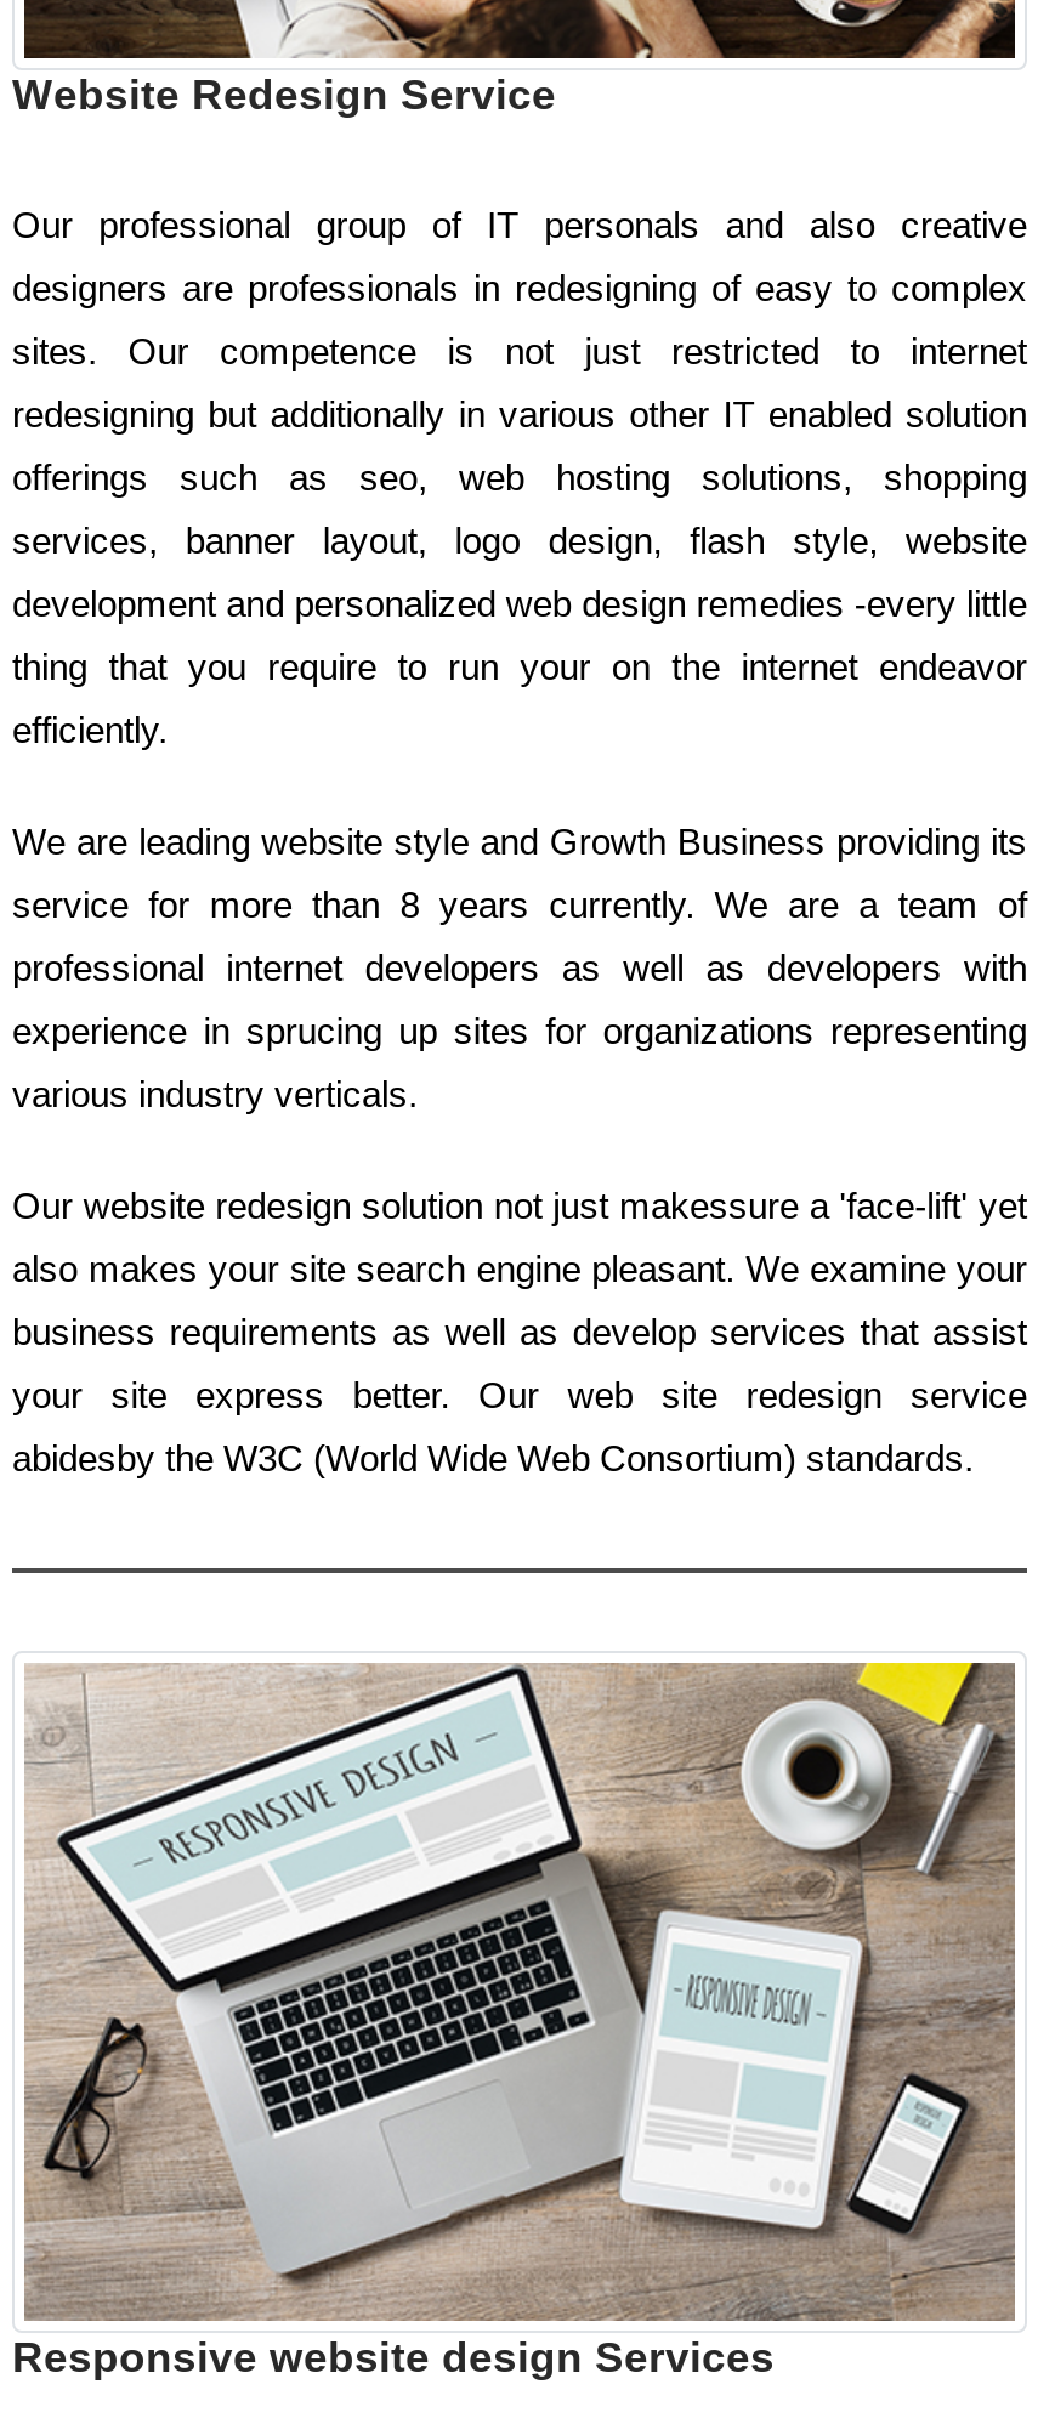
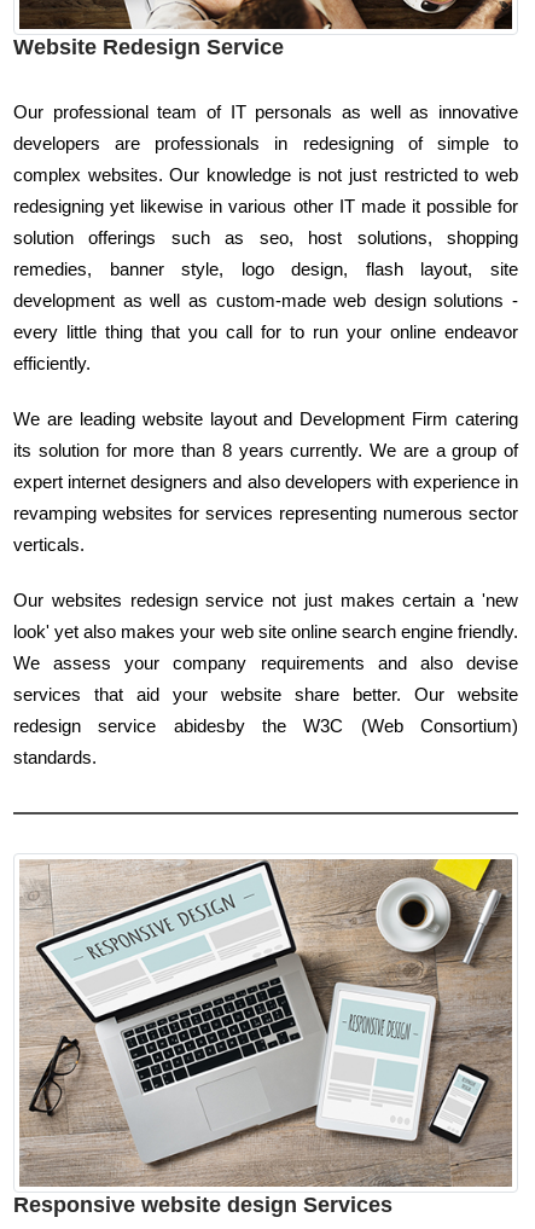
- Our professional group of IT personals and also creative
+ Our professional team of IT personals as well as innovative

- designers are professionals in redesigning of easy to complex
+ developers are professionals in redesigning of simple to

- sites. Our competence is not just restricted to internet
+ complex websites. Our knowledge is not just restricted to web

- redesigning but additionally in various other IT enabled solution
+ redesigning yet likewise in various other IT made it possible for

- offerings such as seo, web hosting solutions, shopping
+ solution offerings such as seo, host solutions, shopping

- services, banner layout, logo design, flash style, website
+ remedies, banner style, logo design, flash layout, site

- development and personalized web design remedies -every little
+ development as well as custom-made web design solutions -

- thing that you require to run your on the internet endeavor
+ every little thing that you call for to run your online endeavor

- We are leading website style and Growth Business providing its
- service for more than 8 years currently. We are a team of
- professional internet developers as well as developers with
- experience in sprucing up sites for organizations representing
- various industry verticals.
- Our website redesign solution not just makessure a 'face-lift' yet
- also makes your site search engine pleasant. We examine your
- business requirements as well as develop services that assist
- your site express better. Our web site redesign service
- abidesby the W3C (World Wide Web Consortium) standards.
+ We are leading website layout and Development Firm catering
+ its solution for more than 8 years currently. We are a group of
+ expert internet designers and also developers with experience in
+ revamping websites for services representing numerous sector
+ verticals.
+ Our websites redesign service not just makes certain a 'new
+ look' yet also makes your web site online search engine friendly.
+ We assess your company requirements and also devise
+ services that aid your website share better. Our website
+ redesign service abidesby the W3C (Web Consortium)
+ standards.
